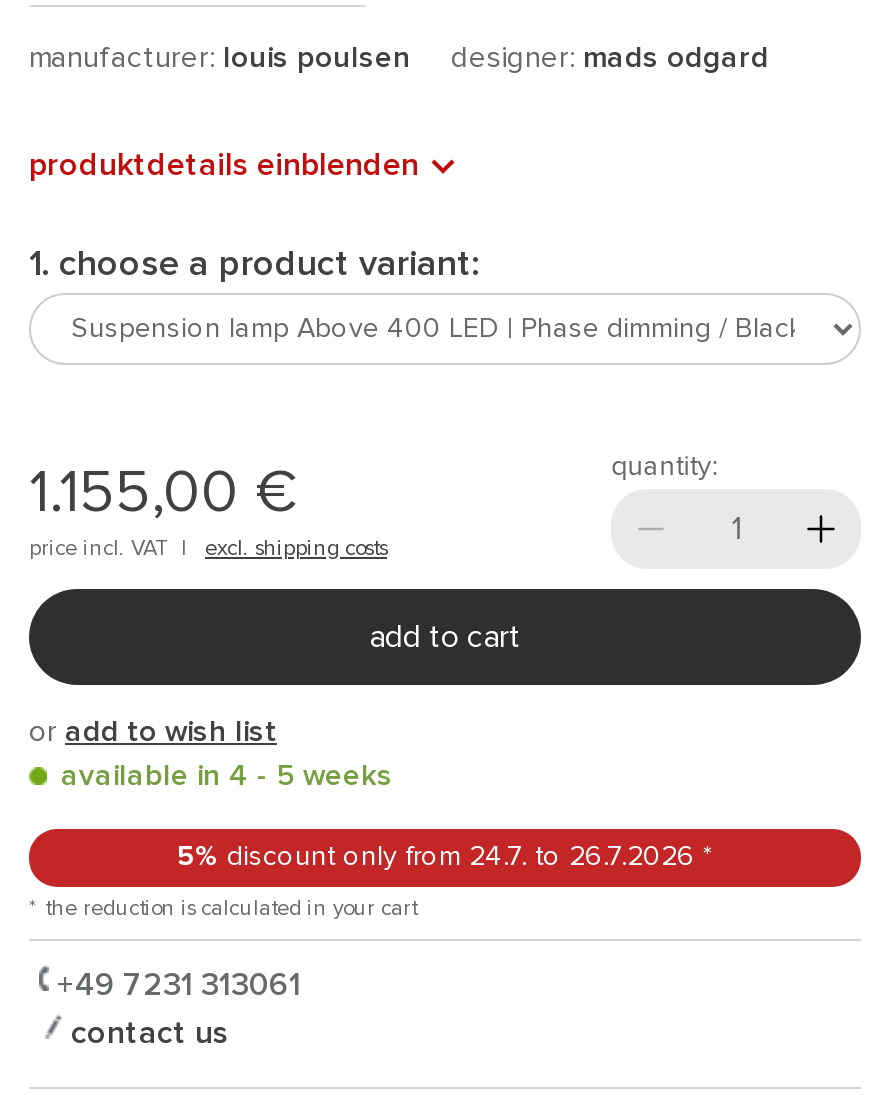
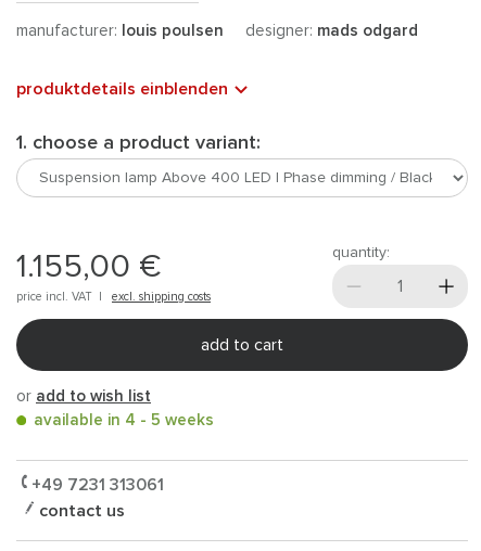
- 5% discount only from 24.7. to 26.7.2026 *
- * the reduction is calculated in your cart
